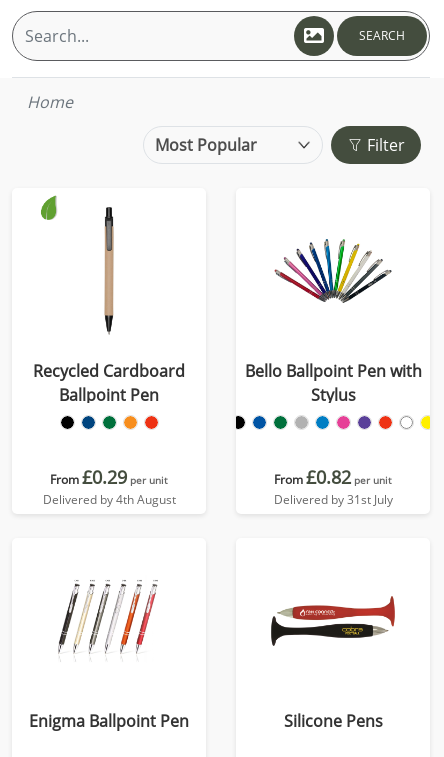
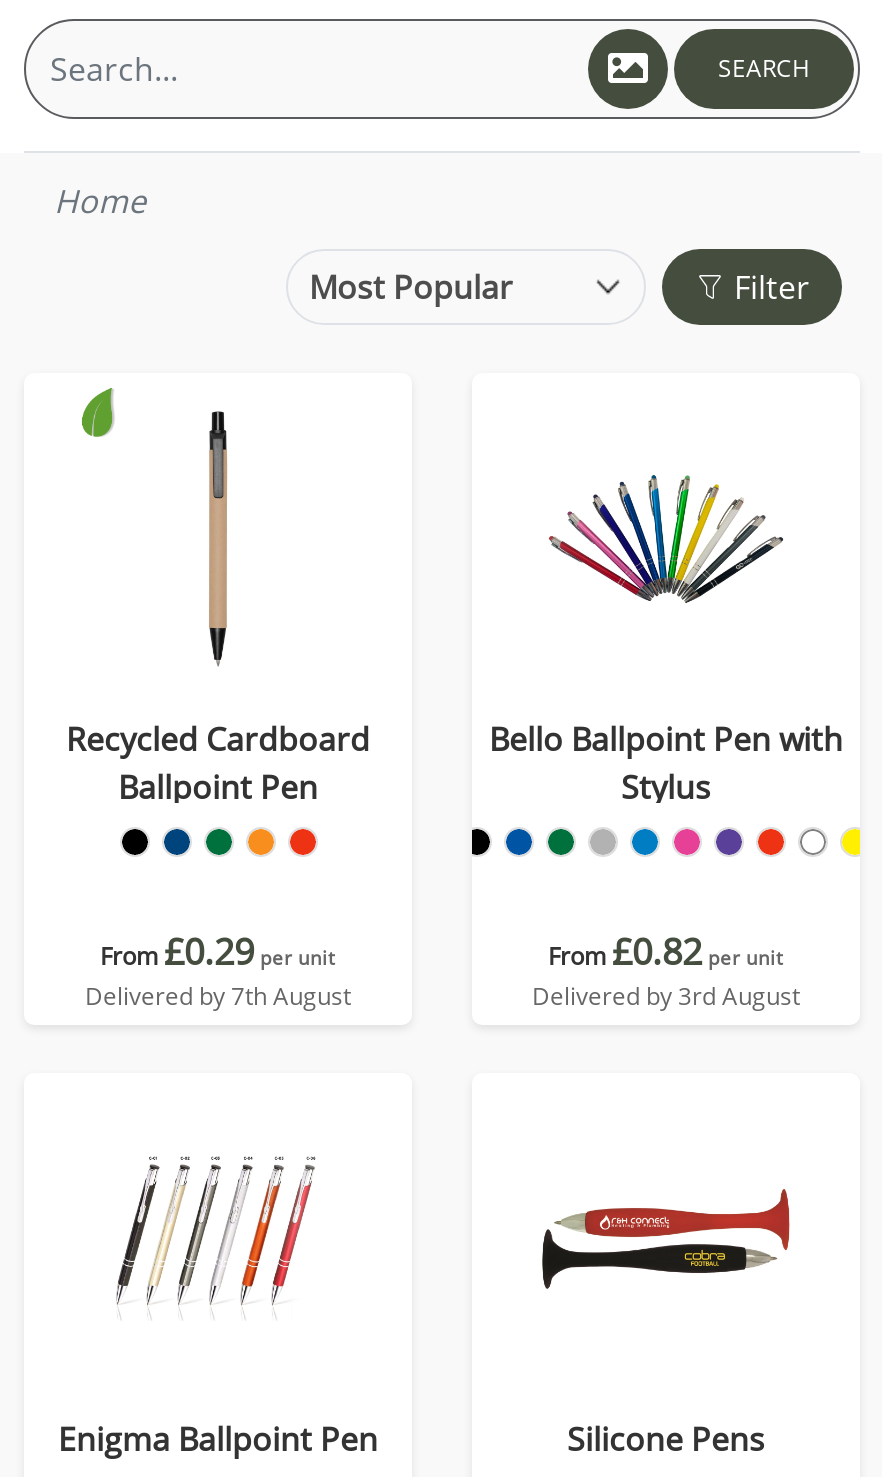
- Delivered by 4th August
+ Delivered by 7th August

- Delivered by 31st July
+ Delivered by 3rd August
